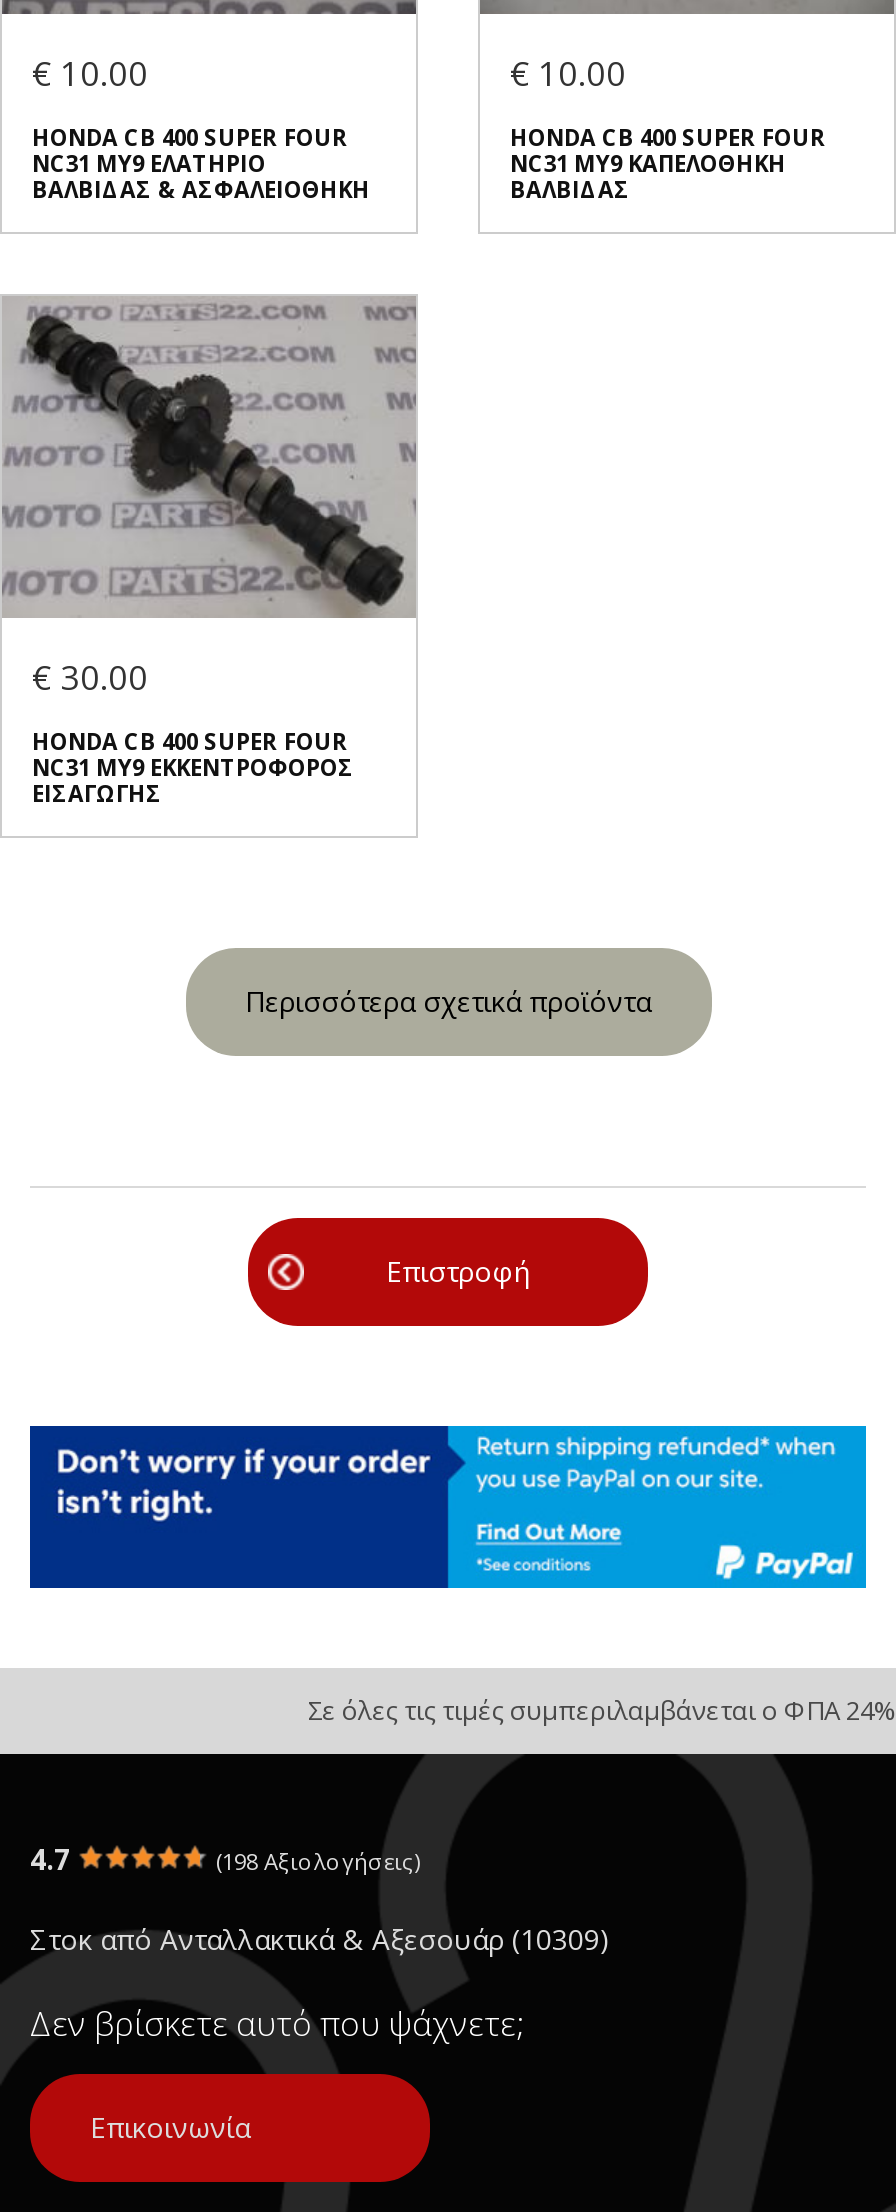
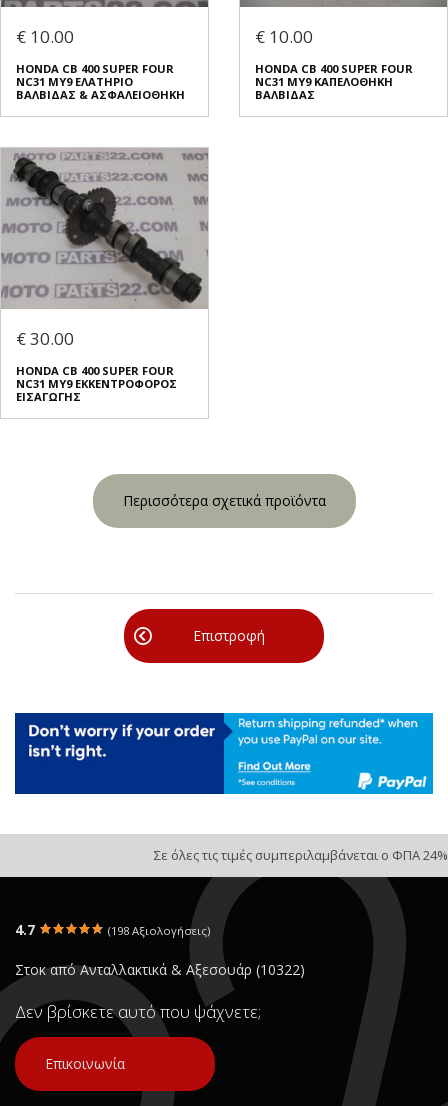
- Στοκ από Ανταλλακτικά & Αξεσουάρ (10309)
+ Στοκ από Ανταλλακτικά & Αξεσουάρ (10322)
